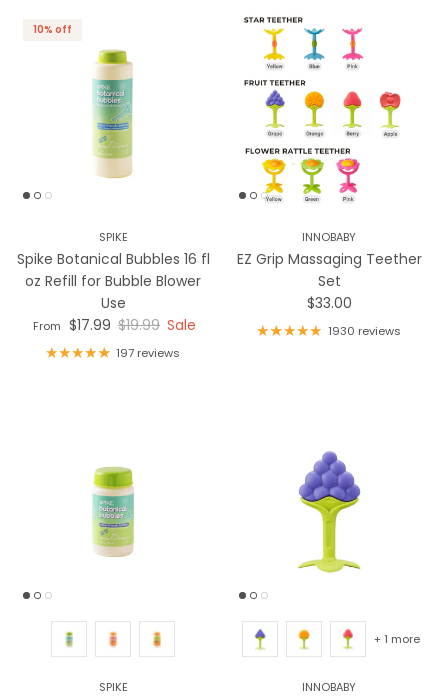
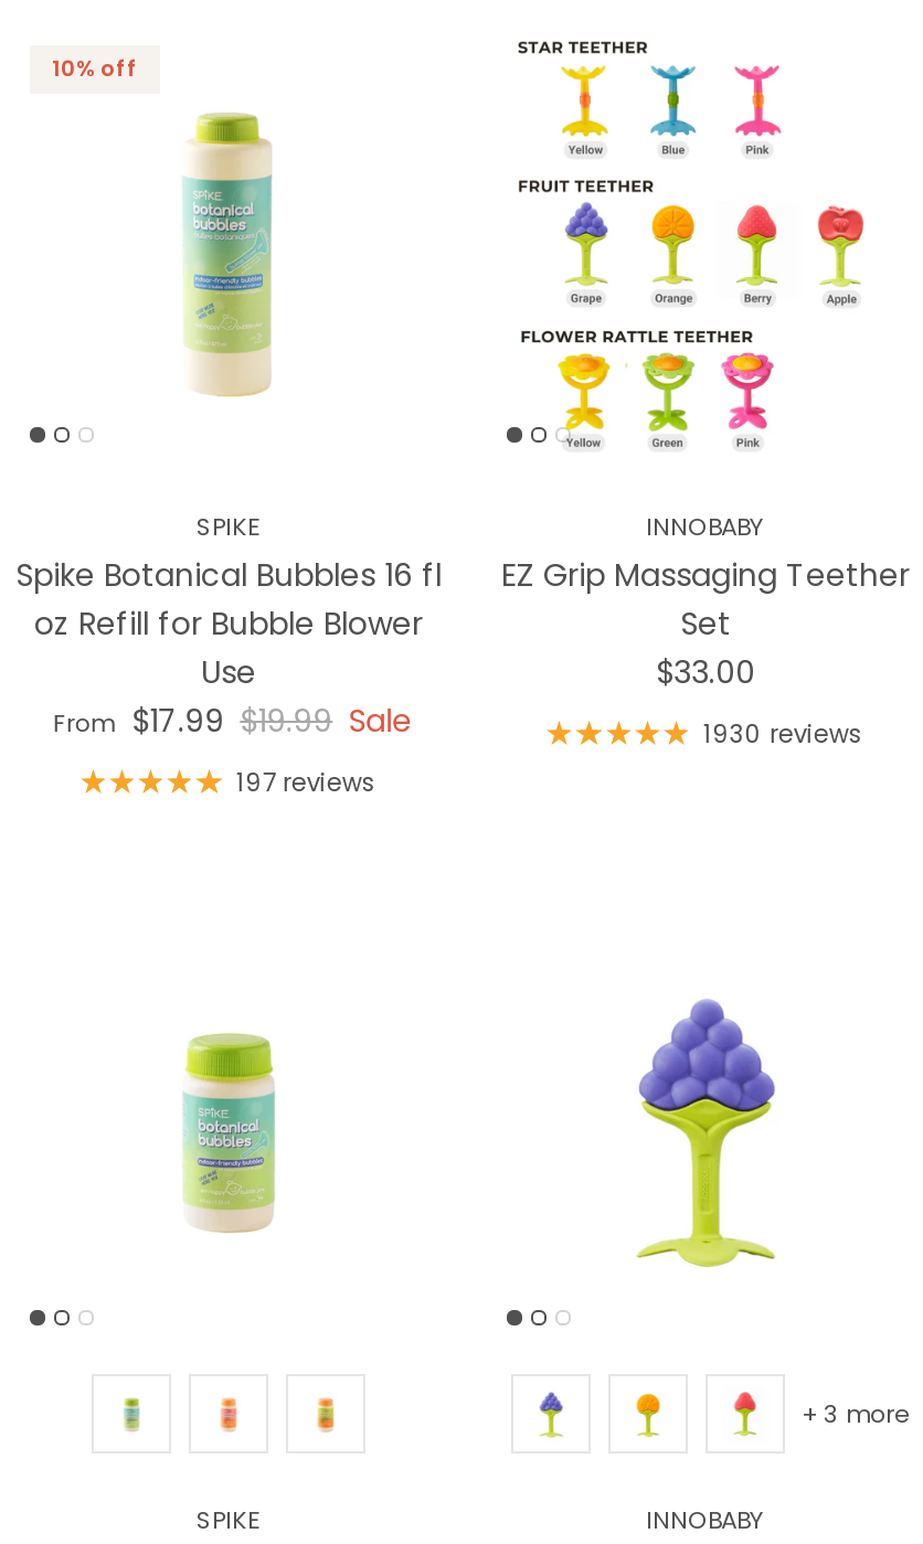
- + 1 more
+ + 3 more
